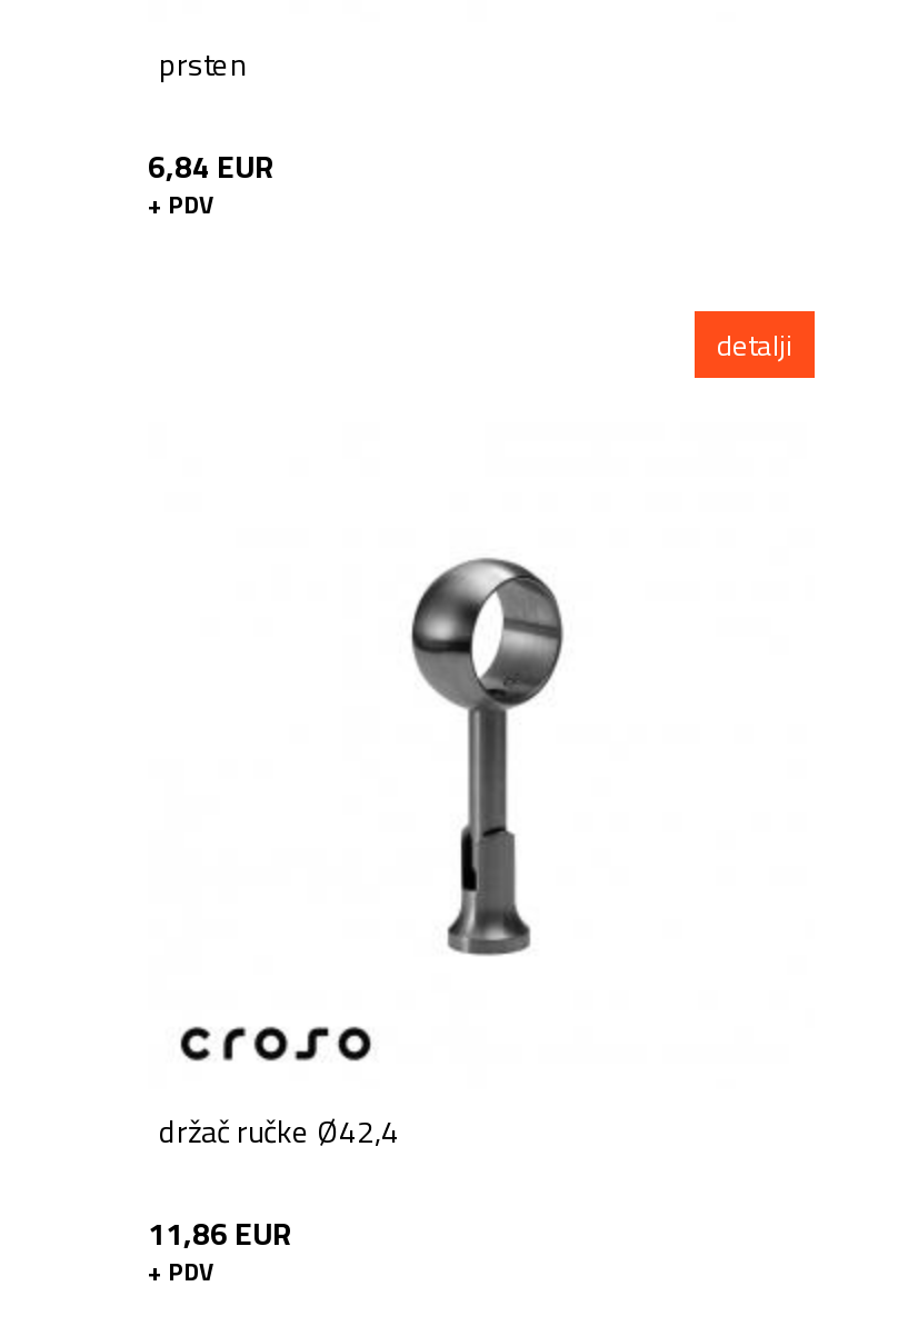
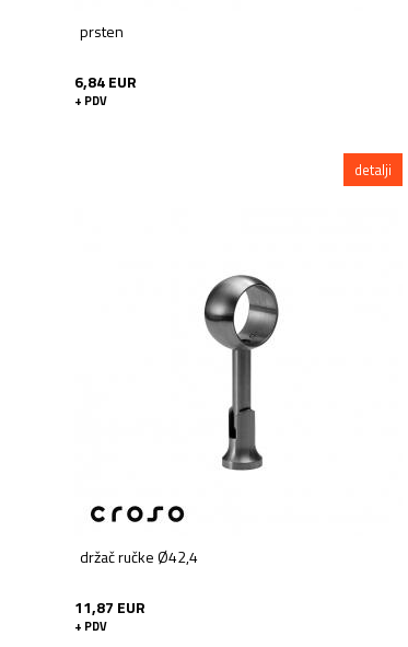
- 11,86 EUR
+ 11,87 EUR
